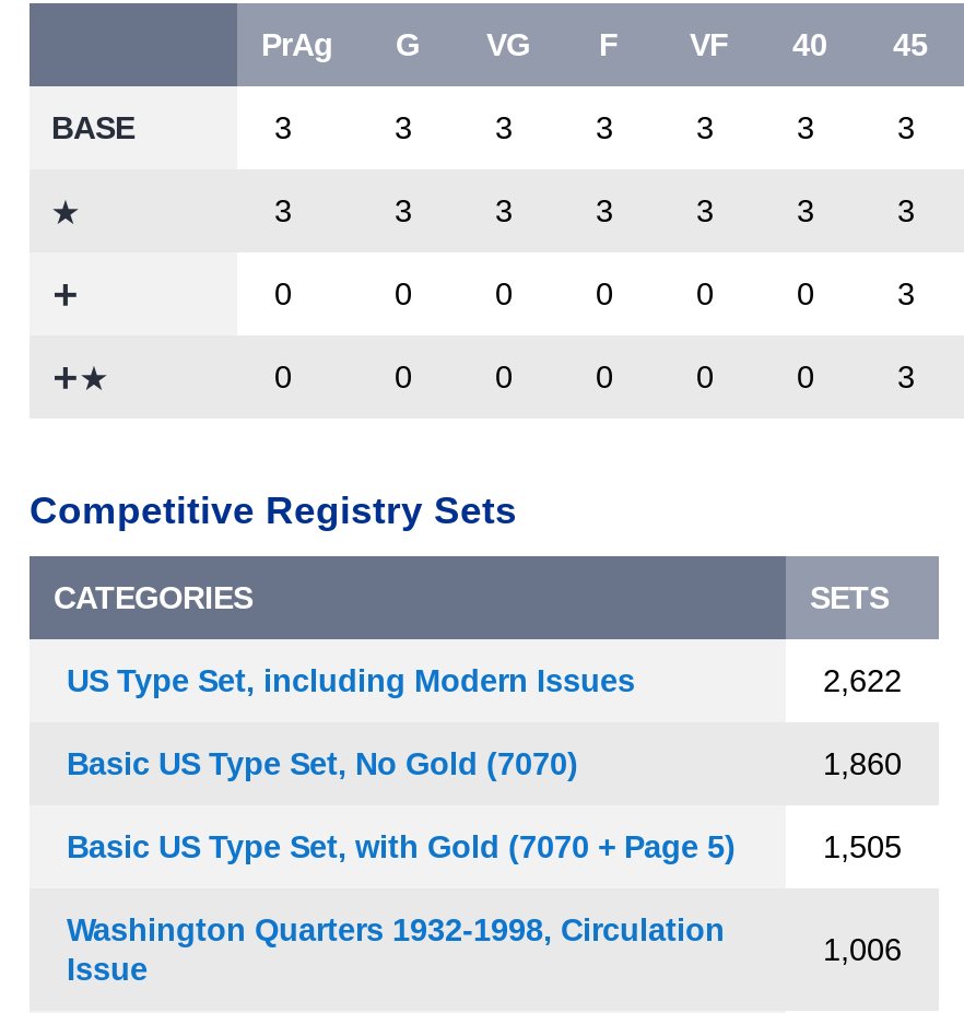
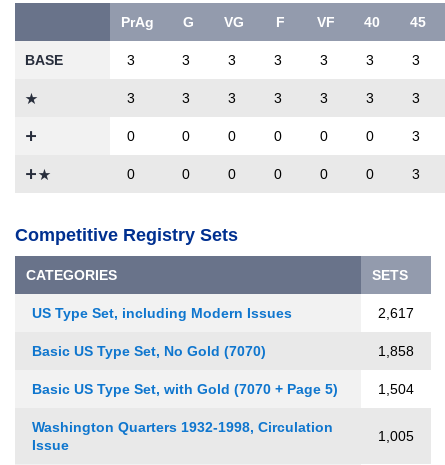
- 2,622
+ 2,617

- 1,860
+ 1,858

- 1,505
+ 1,504

- 1,006
+ 1,005
